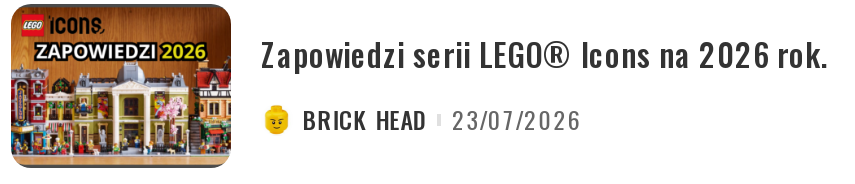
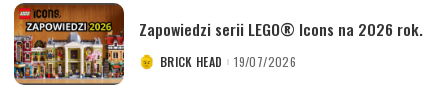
- 23/07/2026
+ 19/07/2026
